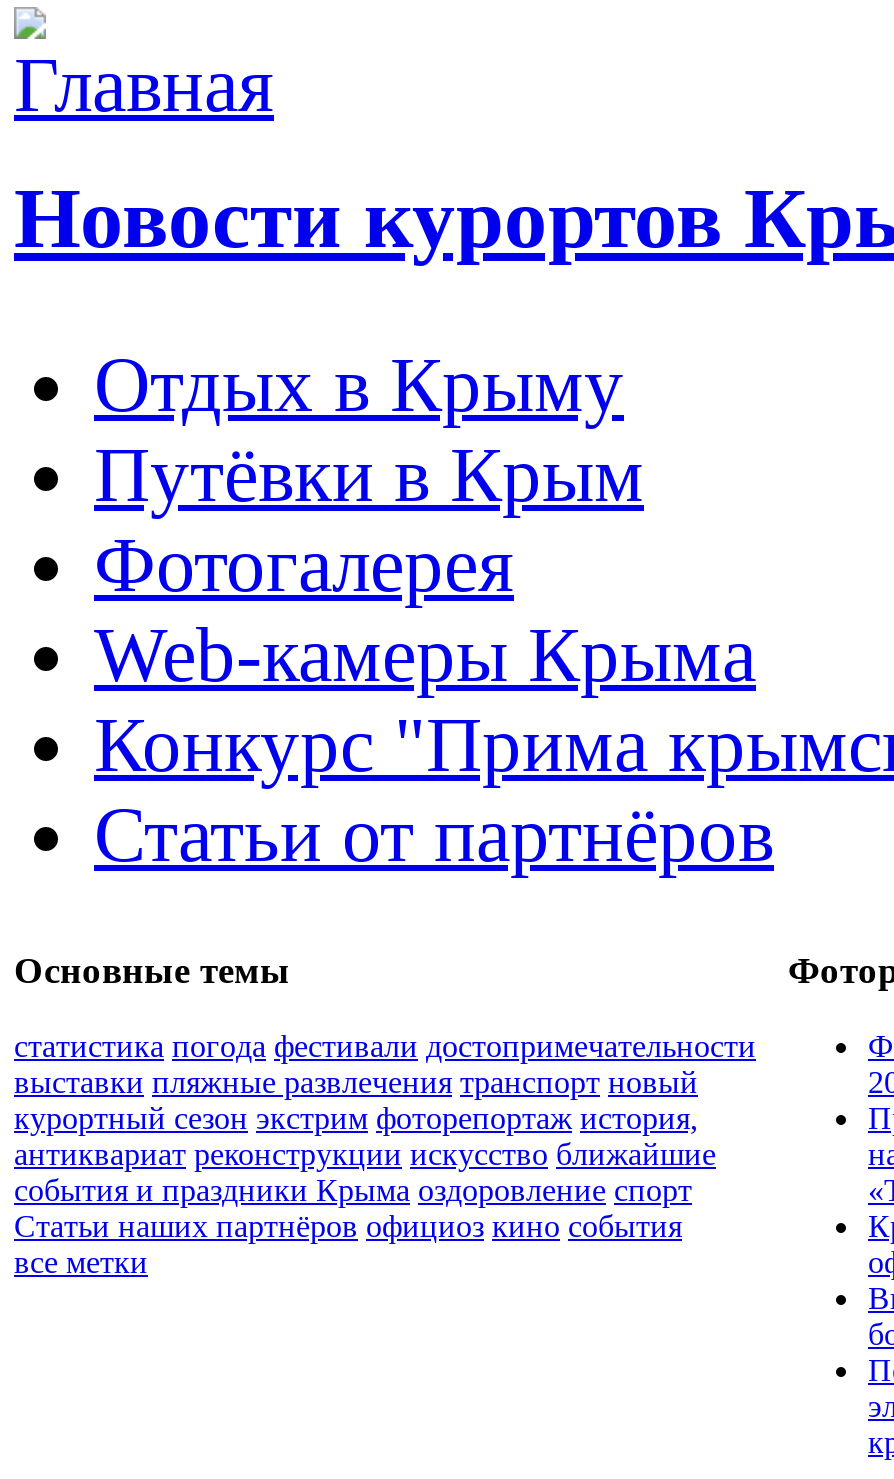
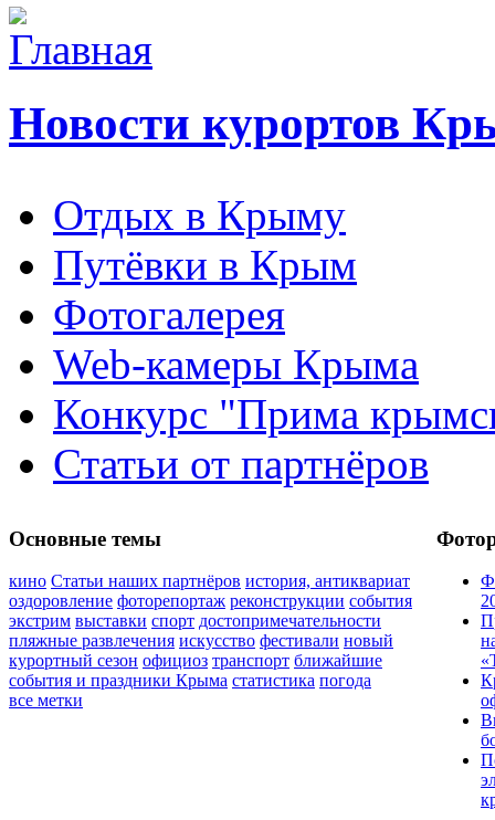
- статистика погода фестивали достопримечательности
- выставки пляжные развлечения транспорт новый
- курортный сезон экстрим фоторепортаж история,
- антиквариат реконструкции искусство ближайшие
- события и праздники Крыма оздоровление спорт
- Статьи наших партнёров официоз кино события
+ кино Статьи наших партнёров история, антиквариат
+ оздоровление фоторепортаж реконструкции события
+ экстрим выставки спорт достопримечательности
+ пляжные развлечения искусство фестивали новый
+ курортный сезон официоз транспорт ближайшие
+ события и праздники Крыма статистика погода
